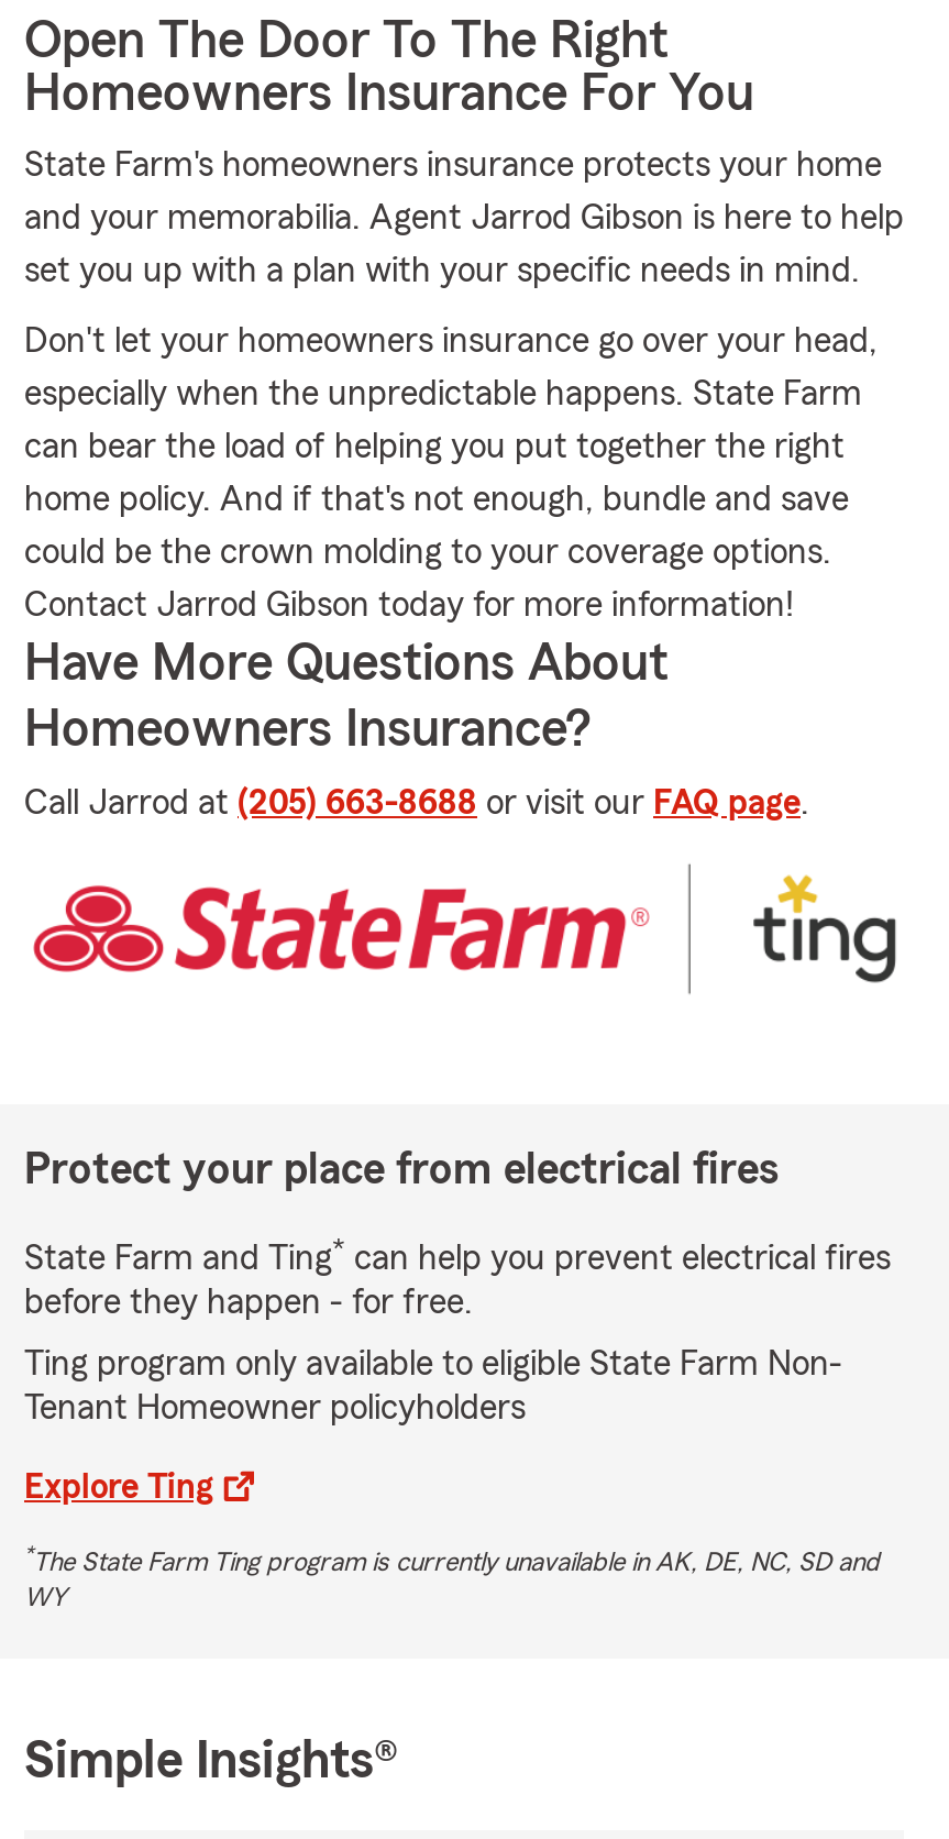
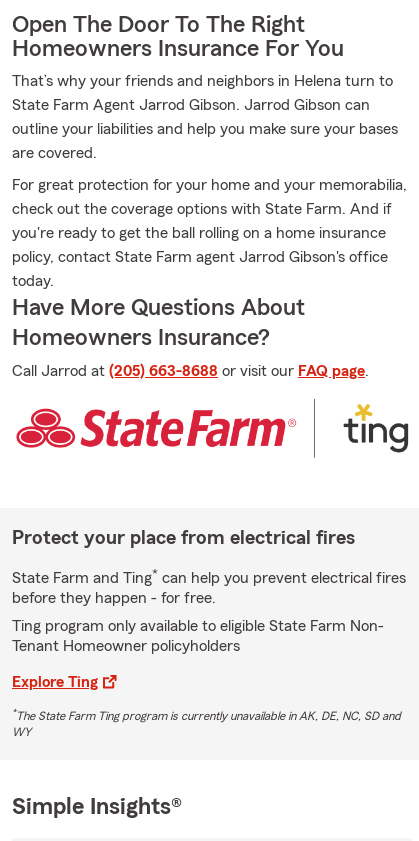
- State Farm's homeowners insurance protects your home
+ That’s why your friends and neighbors in Helena turn to

- and your memorabilia. Agent Jarrod Gibson is here to help
+ State Farm Agent Jarrod Gibson. Jarrod Gibson can

- set you up with a plan with your specific needs in mind.
+ outline your liabilities and help you make sure your bases

- Don't let your homeowners insurance go over your head,
+ are covered.

- especially when the unpredictable happens. State Farm
+ For great protection for your home and your memorabilia,

- can bear the load of helping you put together the right
+ check out the coverage options with State Farm. And if

- home policy. And if that's not enough, bundle and save
+ you're ready to get the ball rolling on a home insurance

- could be the crown molding to your coverage options.
+ policy, contact State Farm agent Jarrod Gibson's office

- Contact Jarrod Gibson today for more information!
+ today.
